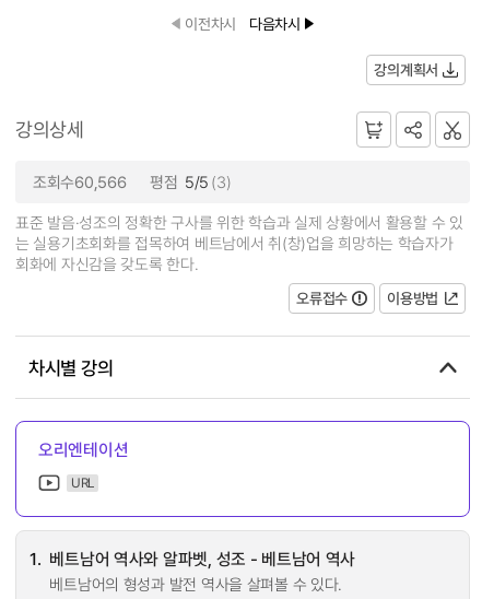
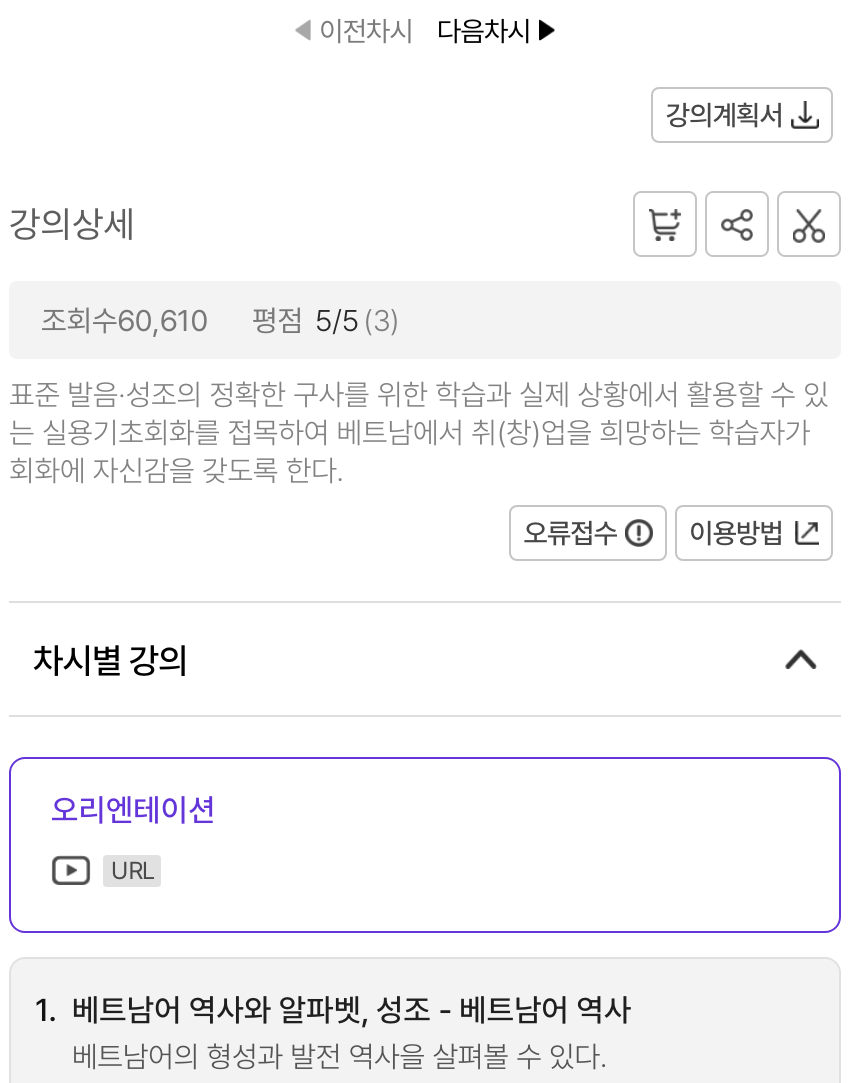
- 조회수60,566 평점 5/5 (3)
+ 조회수60,610 평점 5/5 (3)
